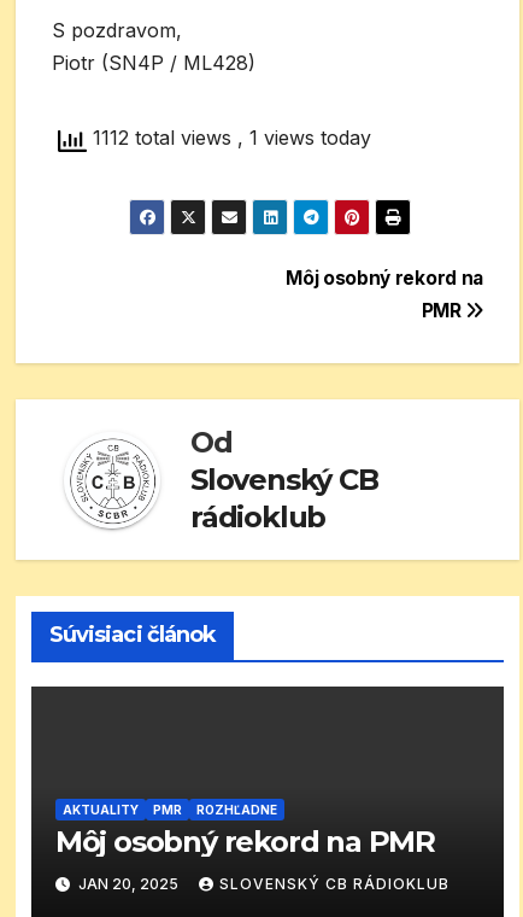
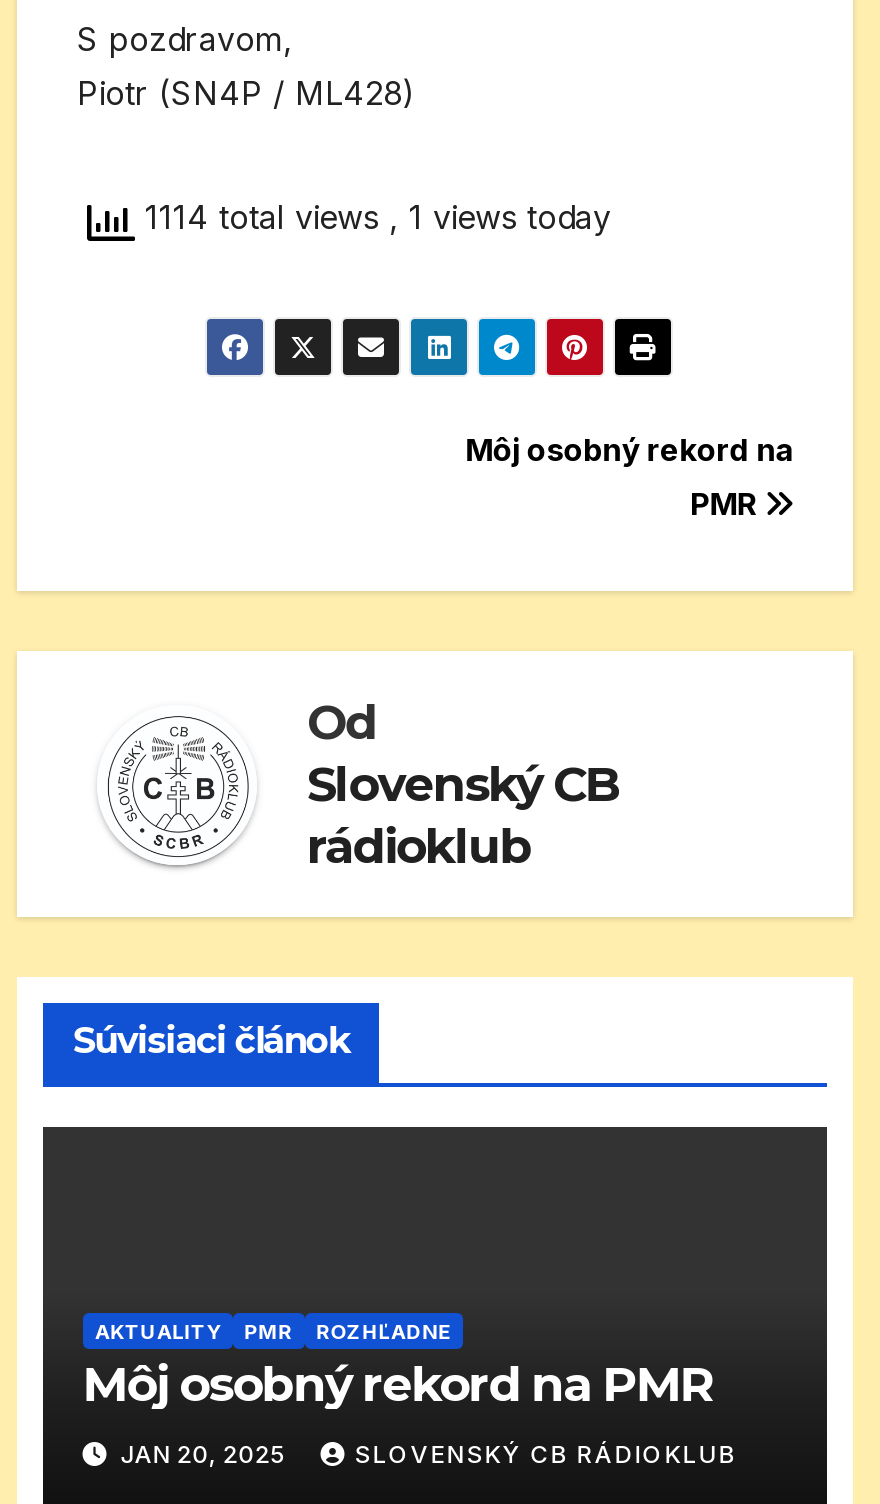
- 1112 total views, 1 views today
+ 1114 total views, 1 views today
